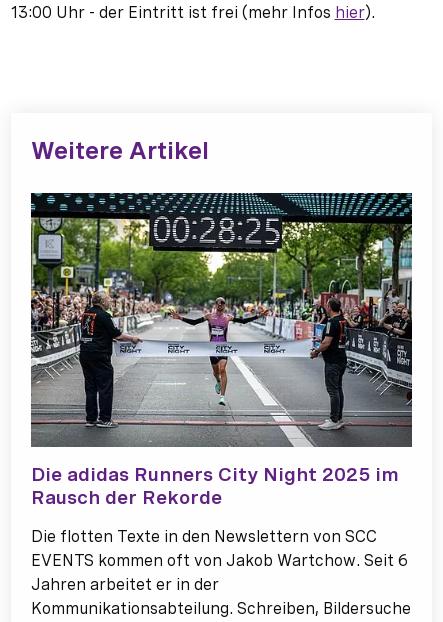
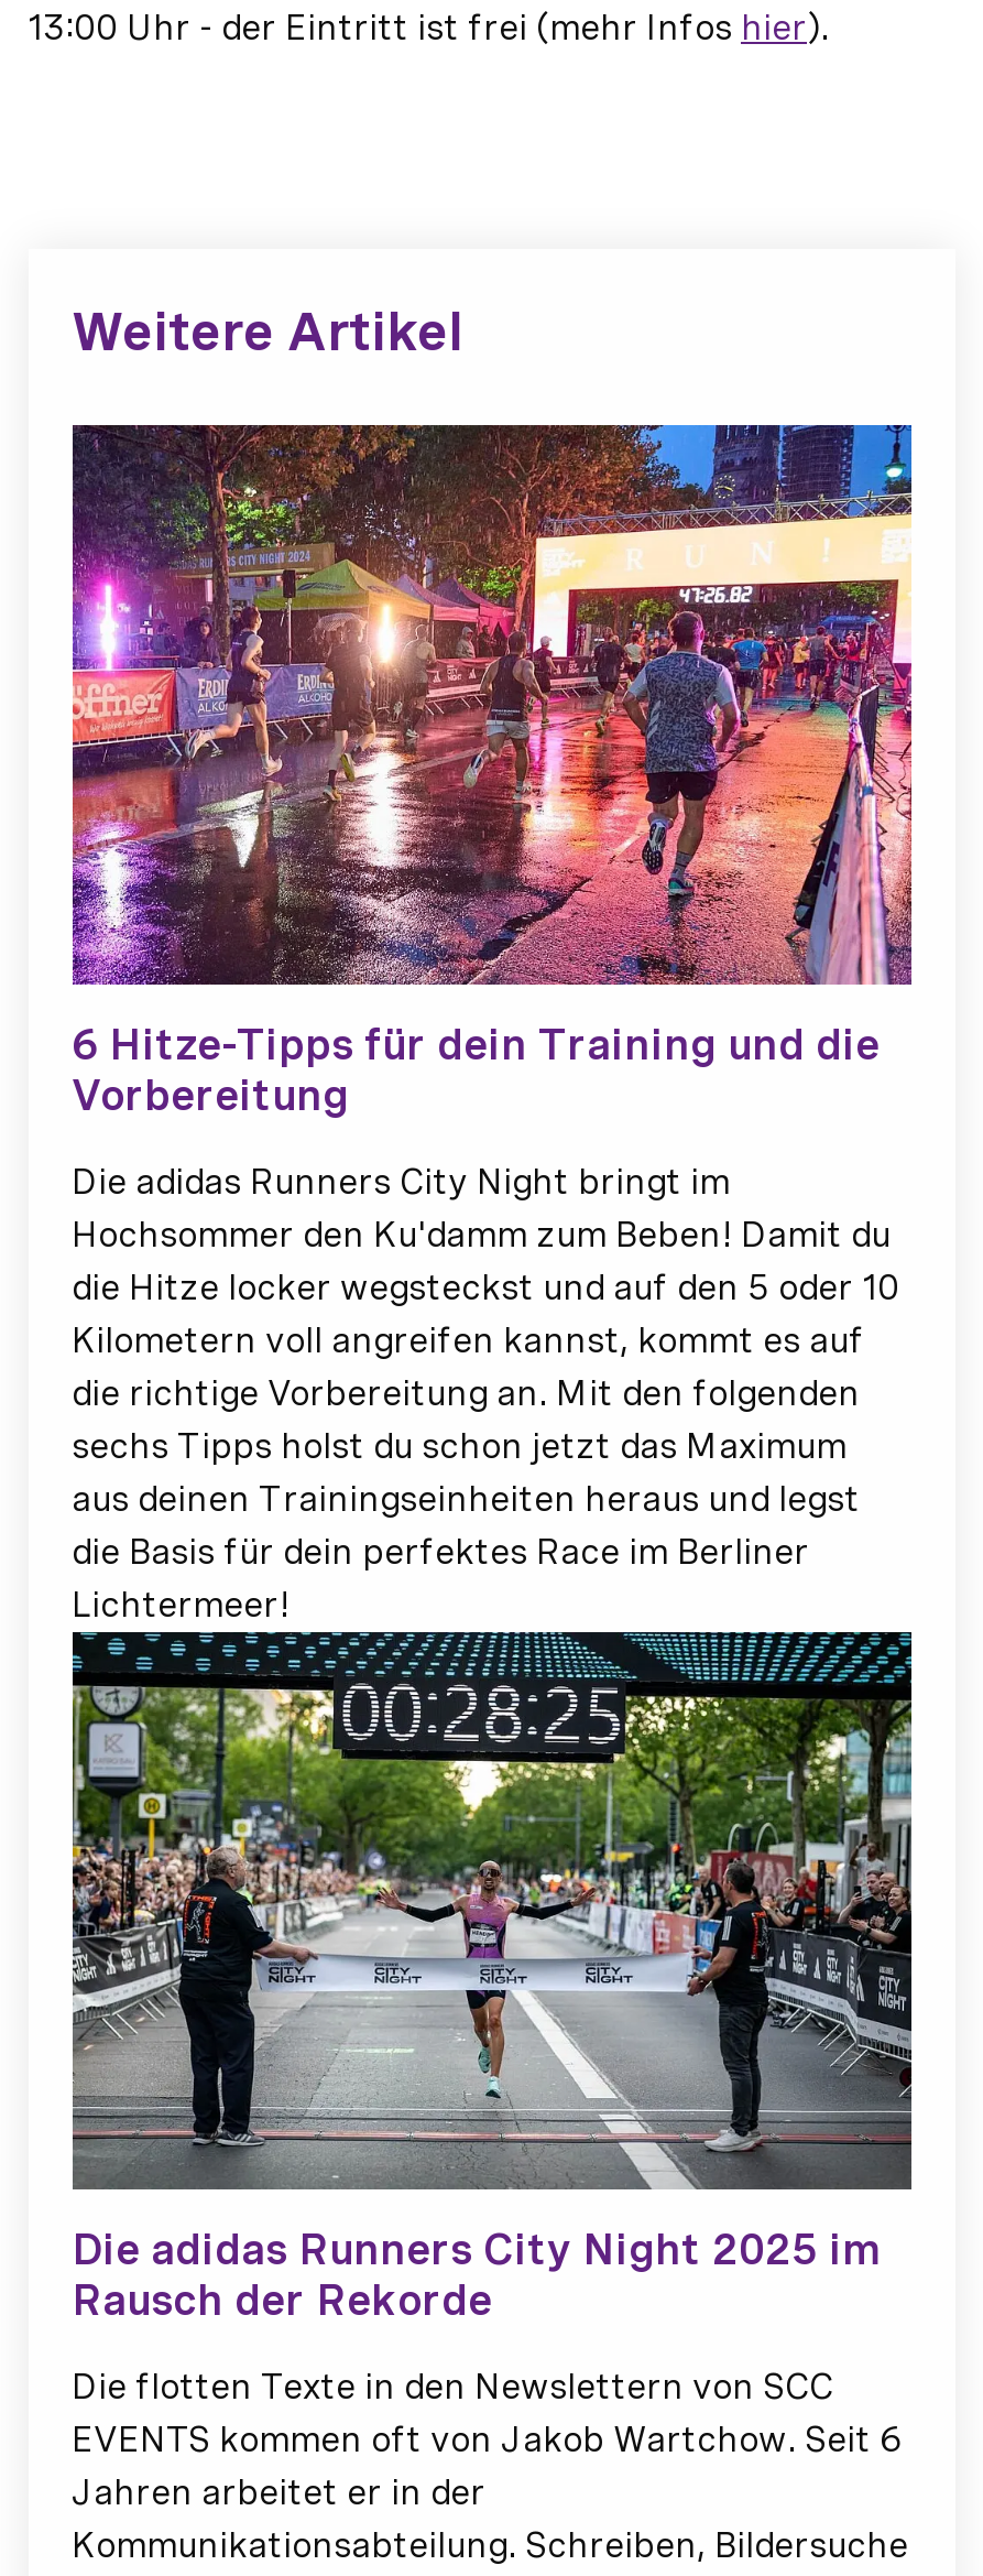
+ [image]
+ 6 Hitze-Tipps für dein Training und die
+ Vorbereitung
+ Die adidas Runners City Night bringt im
+ Hochsommer den Ku'damm zum Beben! Damit du
+ die Hitze locker wegsteckst und auf den 5 oder 10
+ Kilometern voll angreifen kannst, kommt es auf
+ die richtige Vorbereitung an. Mit den folgenden
+ sechs Tipps holst du schon jetzt das Maximum
+ aus deinen Trainingseinheiten heraus und legst
+ die Basis für dein perfektes Race im Berliner
+ Lichtermeer!
